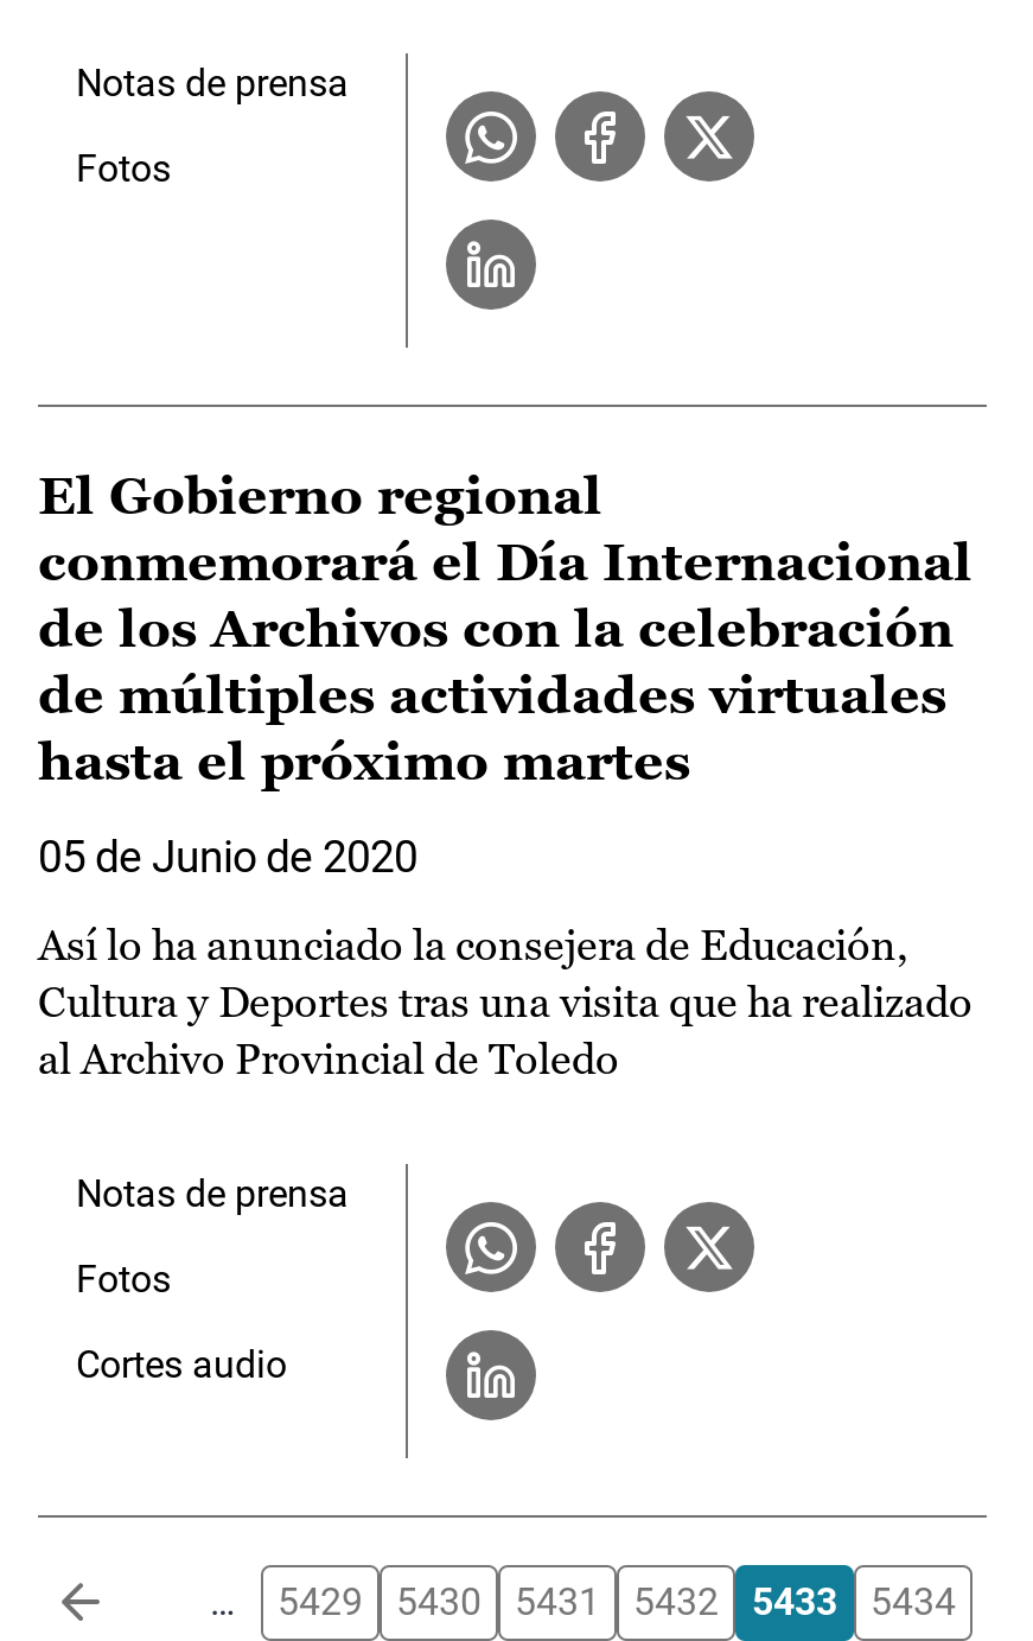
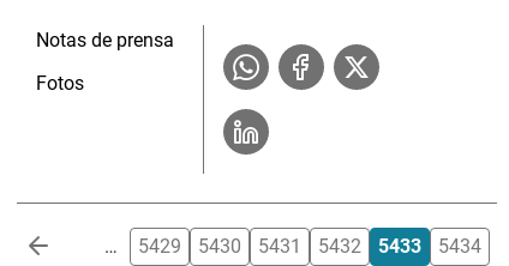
- El Gobierno regional
- conmemorará el Día Internacional
- de los Archivos con la celebración
- de múltiples actividades virtuales
- hasta el próximo martes
- 05 de Junio de 2020
- Así lo ha anunciado la consejera de Educación,
- Cultura y Deportes tras una visita que ha realizado
- al Archivo Provincial de Toledo
- Notas de prensa
- Fotos
- Cortes audio
